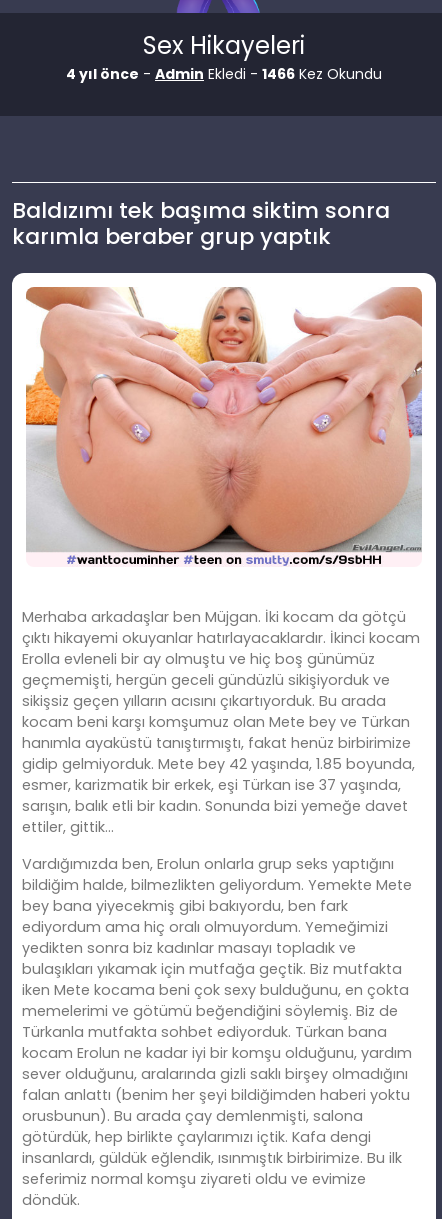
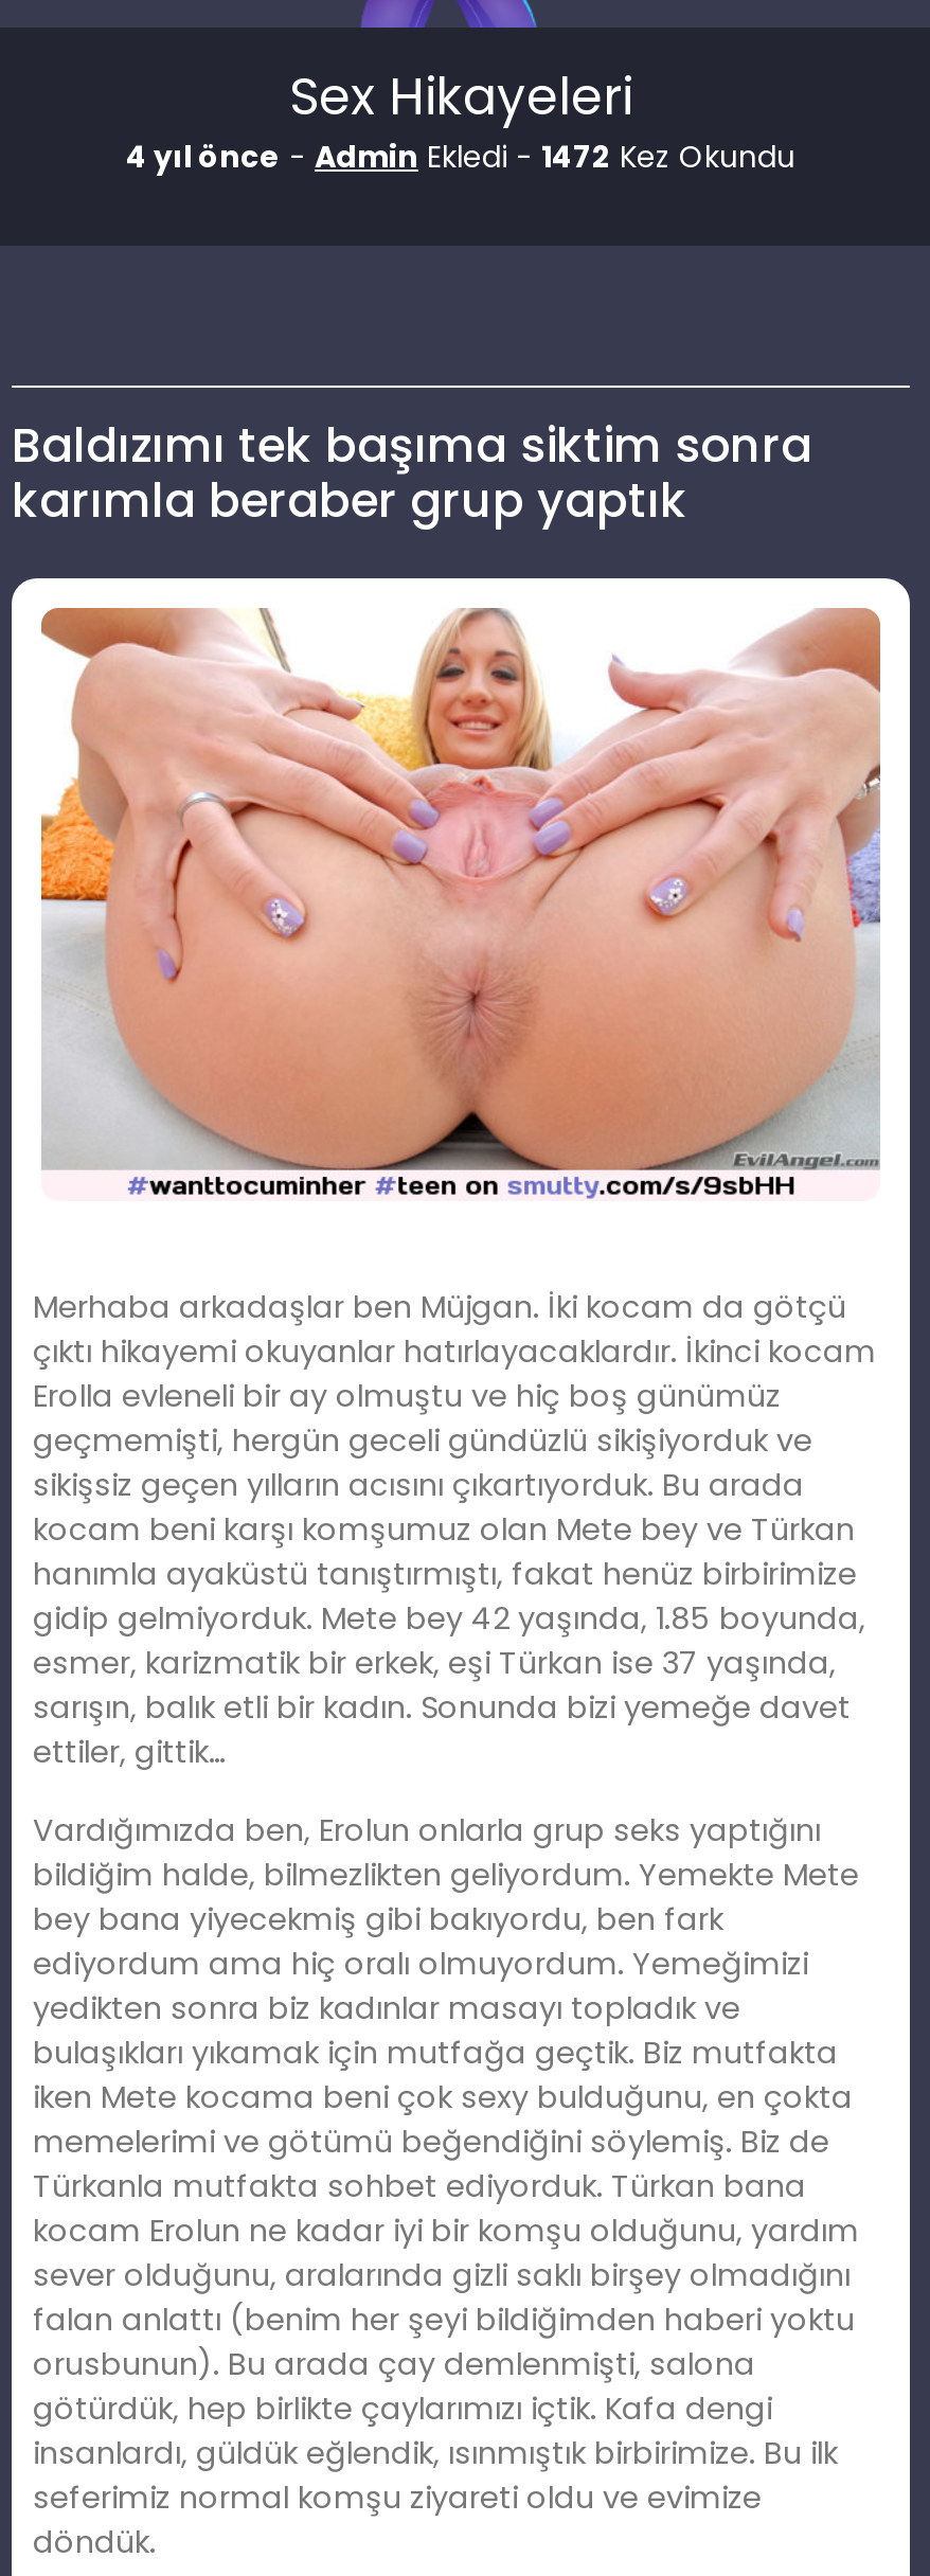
- 4 yıl önce - Admin Ekledi - 1466 Kez Okundu
+ 4 yıl önce - Admin Ekledi - 1472 Kez Okundu
